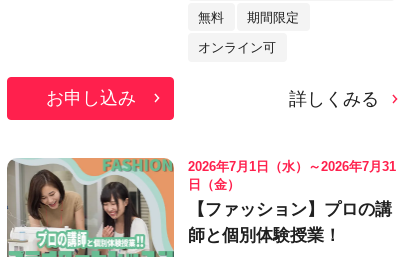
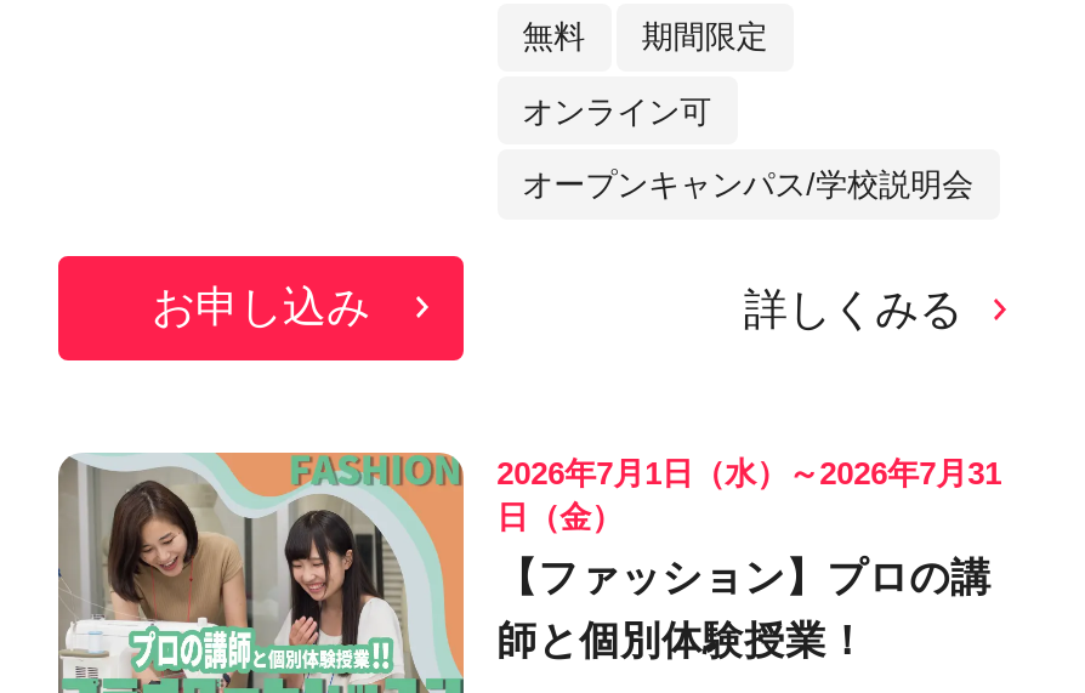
+ オープンキャンパス/学校説明会
